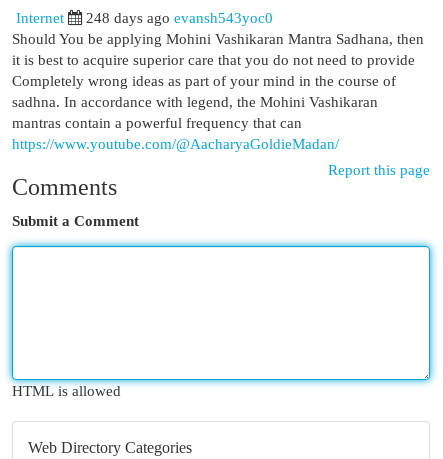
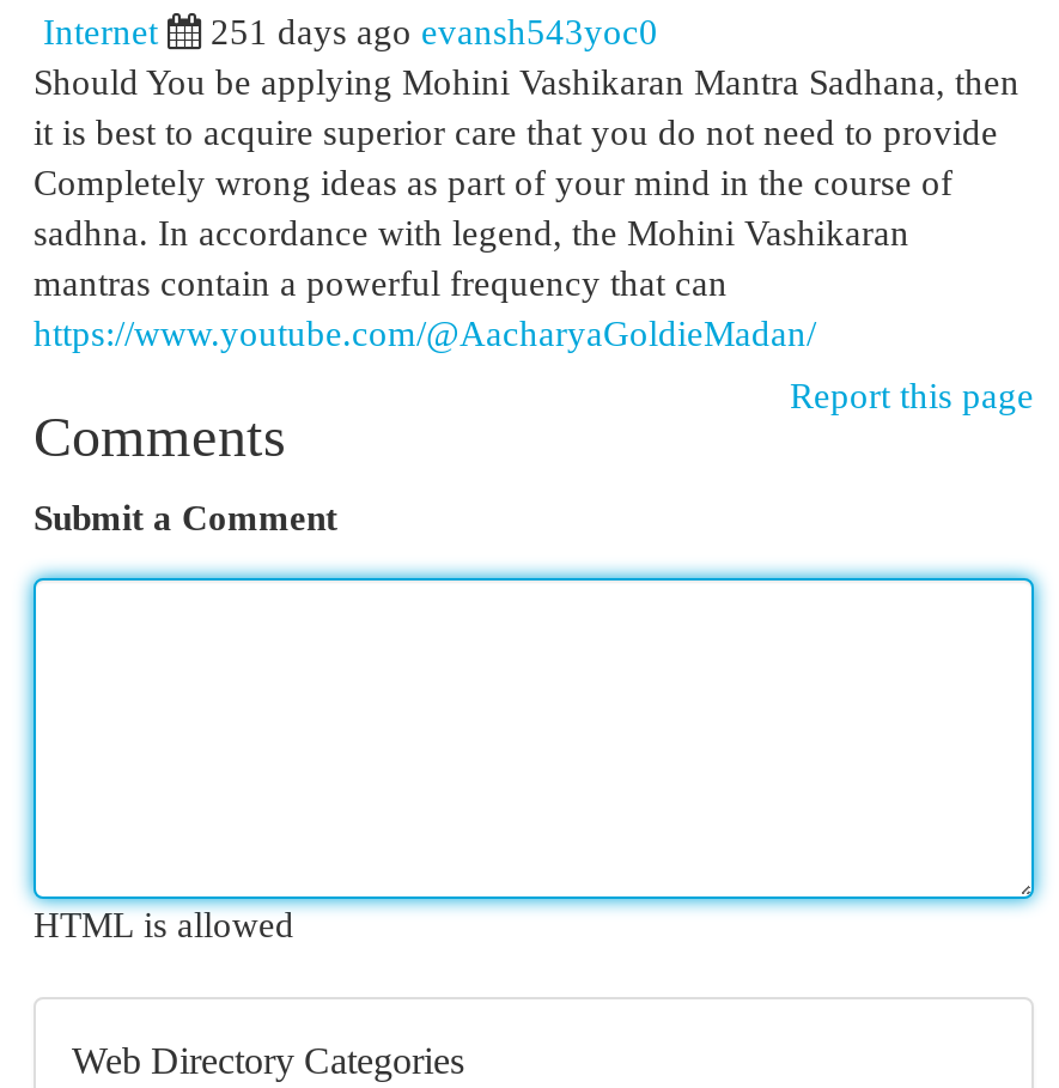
- 248 days ago evansh543yoc0
+ 251 days ago evansh543yoc0
